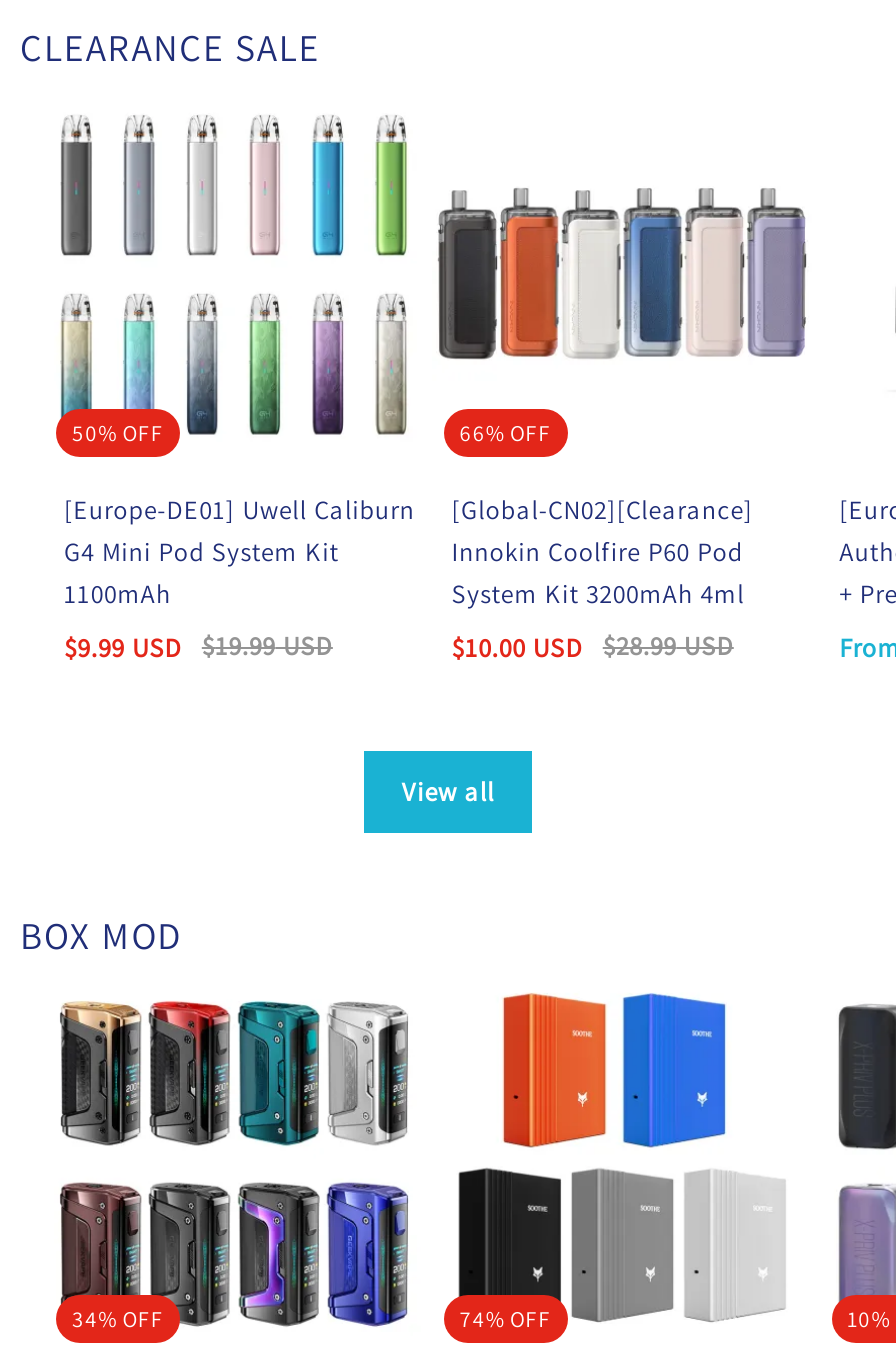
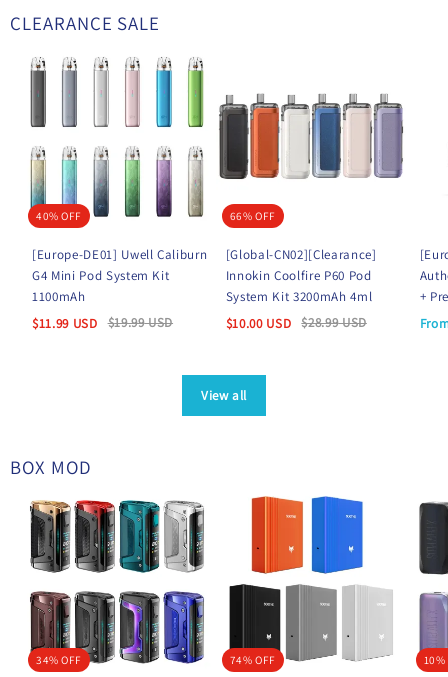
- 50% OFF
+ 40% OFF

- $9.99 USD $19.99USD
+ $11.99 USD $19.99USD
